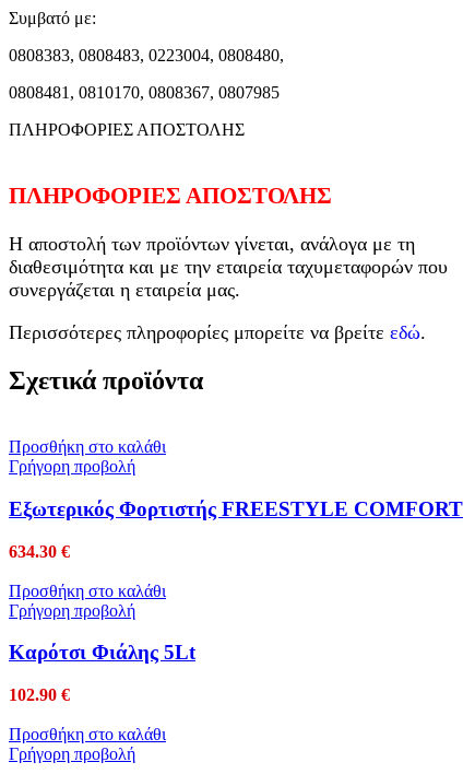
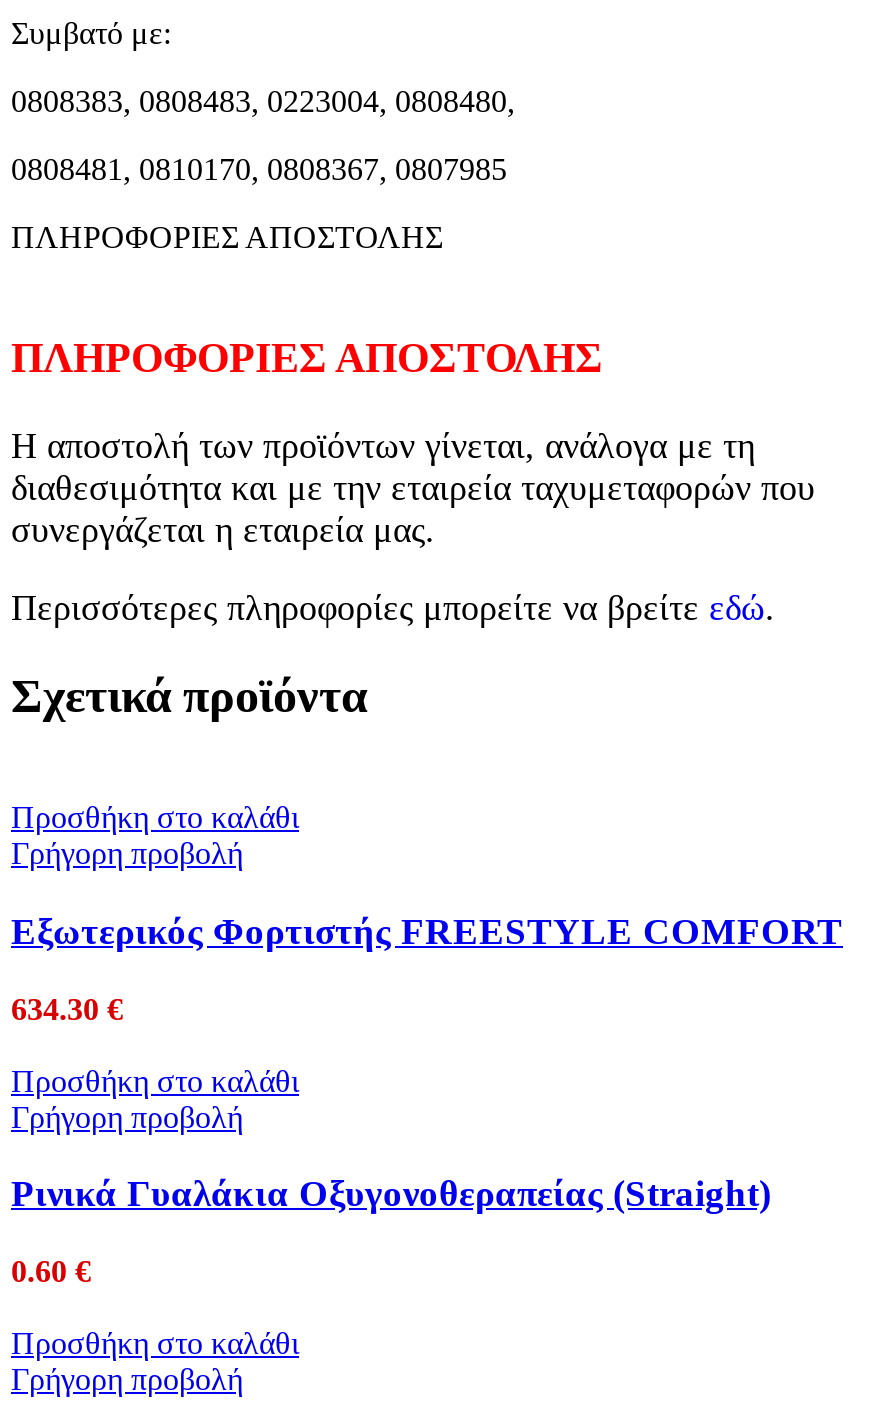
- Καρότσι Φιάλης 5Lt
+ Ρινικά Γυαλάκια Οξυγονοθεραπείας (Straight)

- 102.90 €
+ 0.60 €
